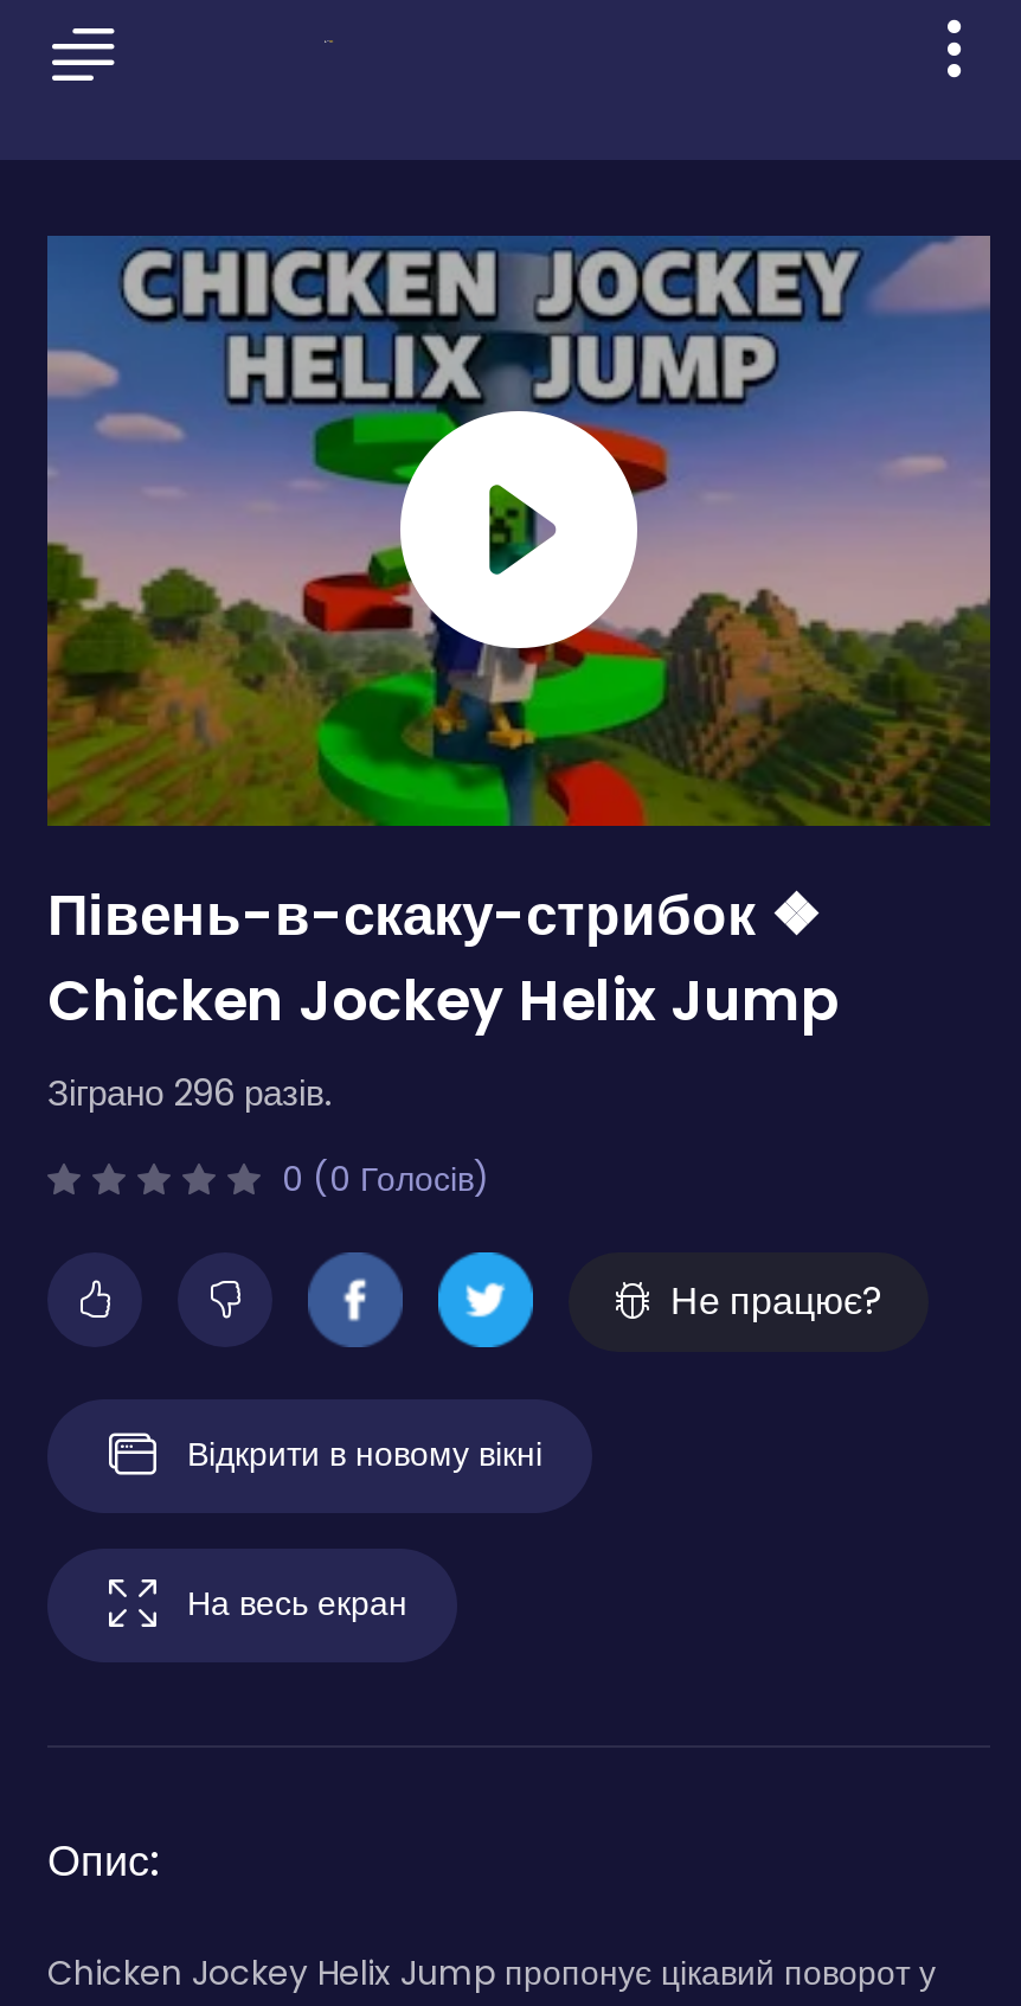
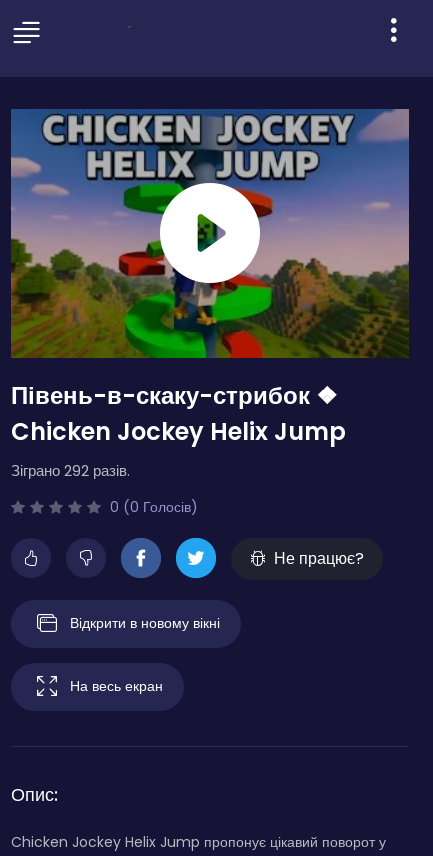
- Зіграно 296 разів.
+ Зіграно 292 разів.
